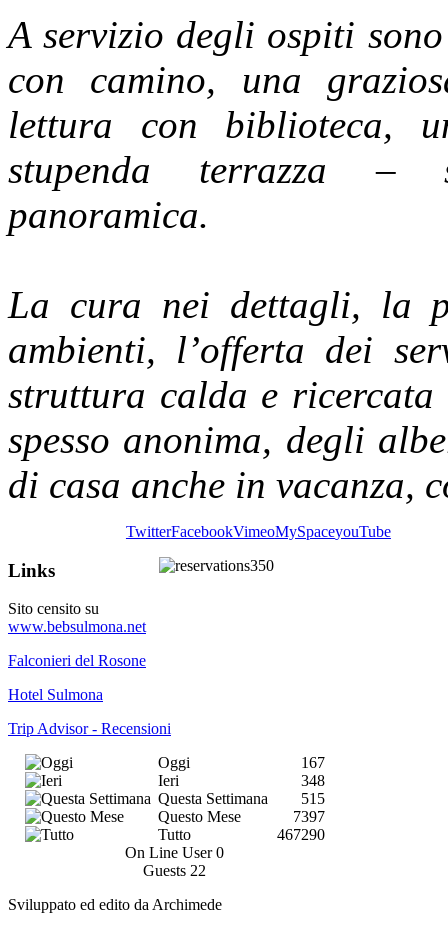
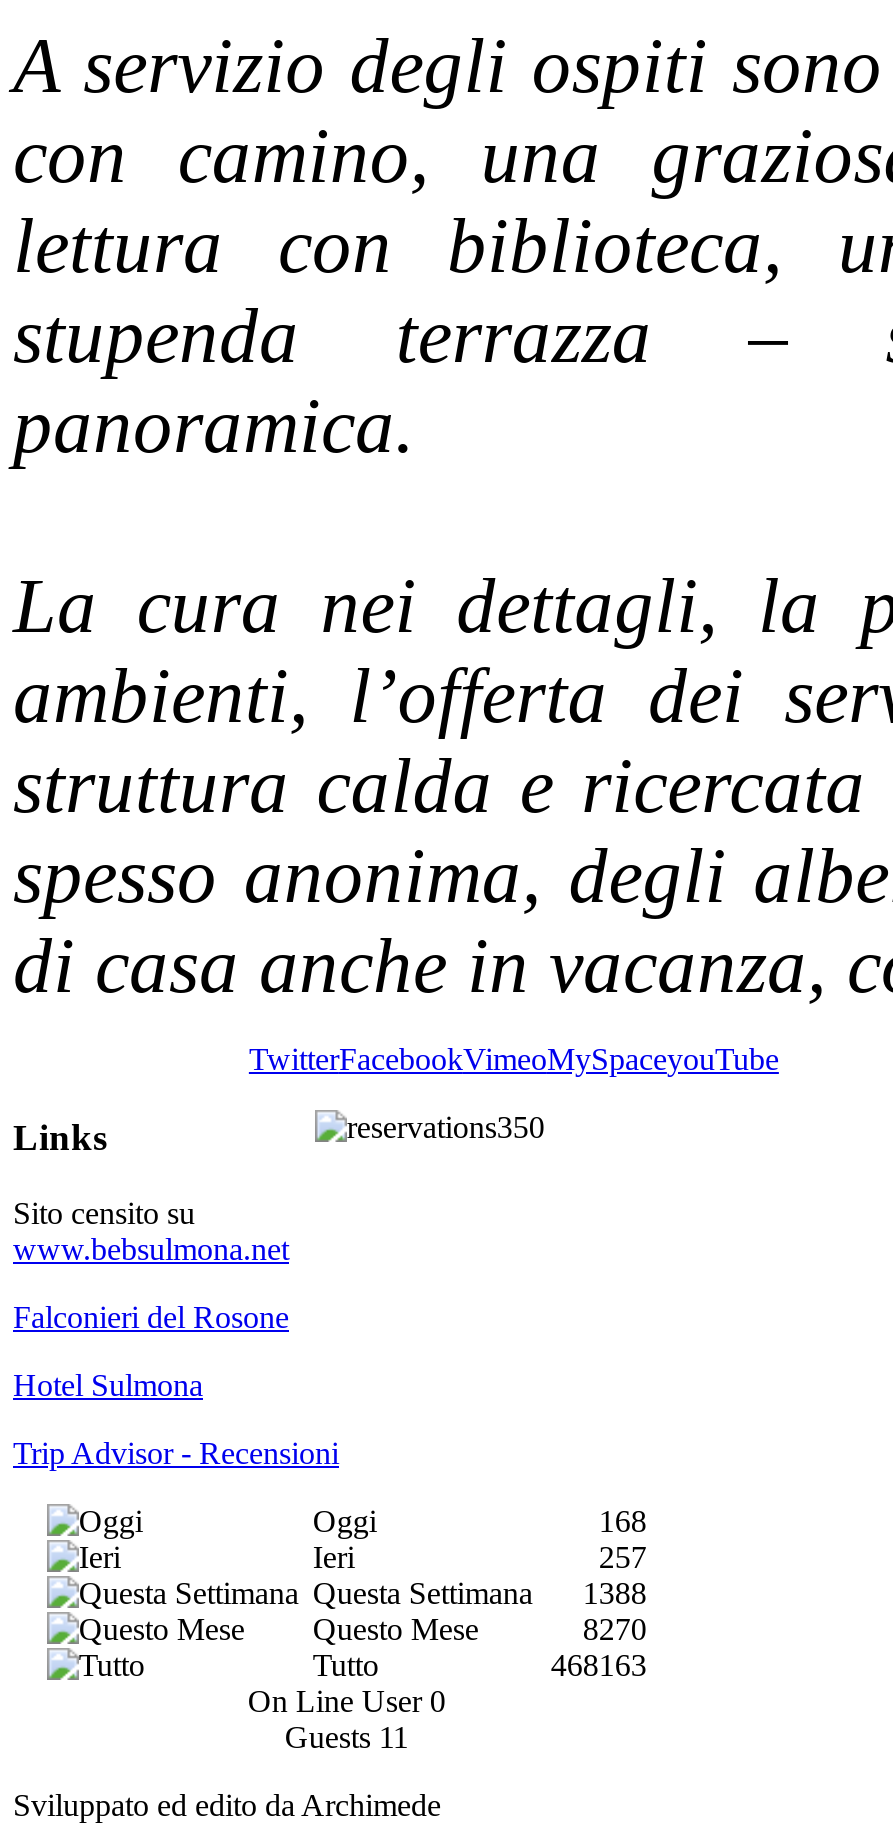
- 167
+ 168

- 348
+ 257

- Questa Settimana 515
+ Questa Settimana 1388

- 7397
+ 8270

- 467290
+ 468163

- Guests 22
+ Guests 11
